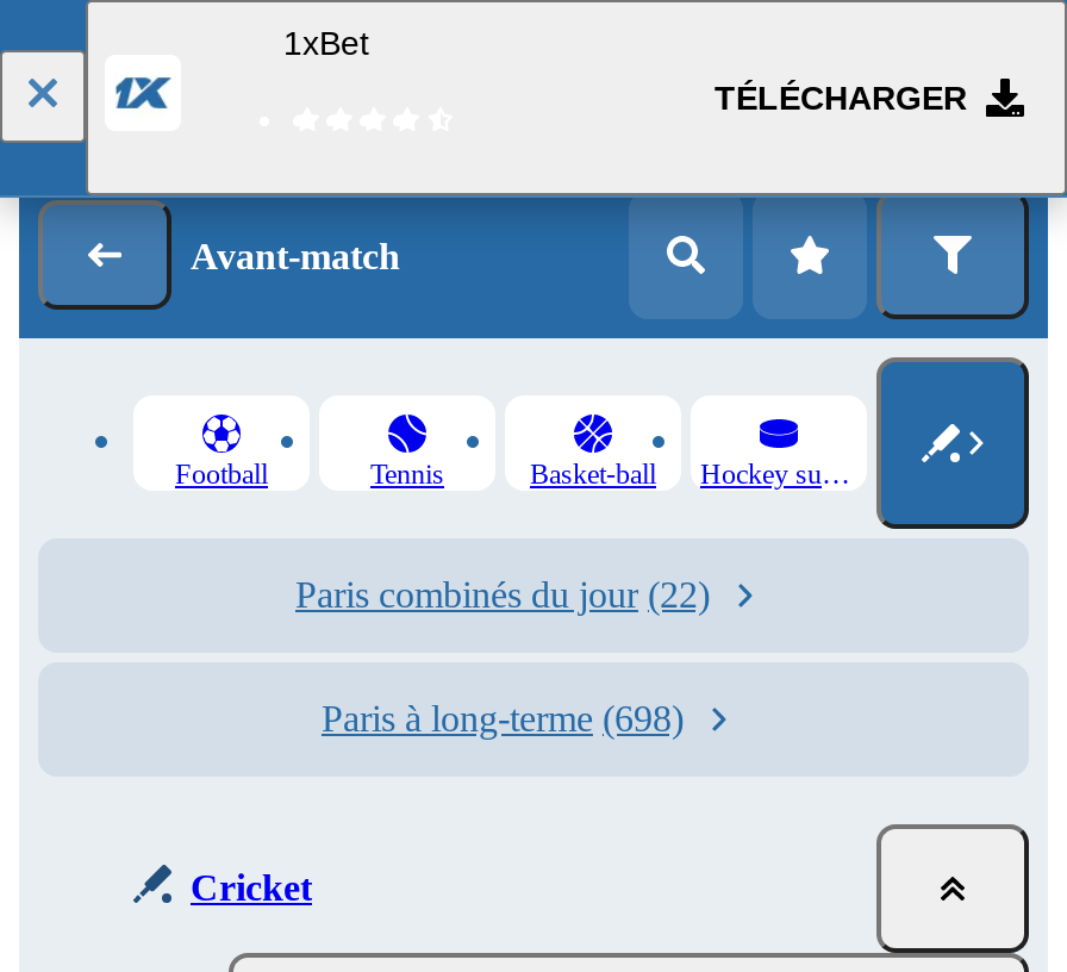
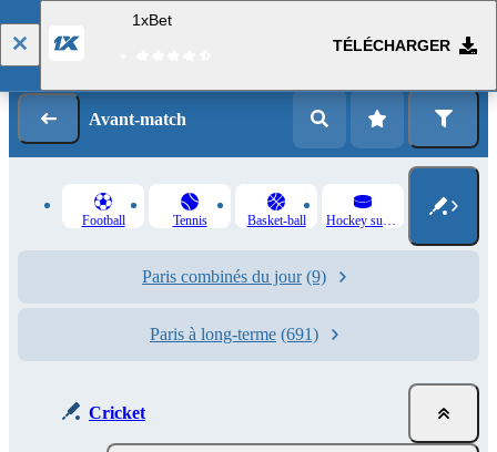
- Paris combinés du jour (22)
+ Paris combinés du jour (9)

- Paris à long-terme (698)
+ Paris à long-terme (691)
